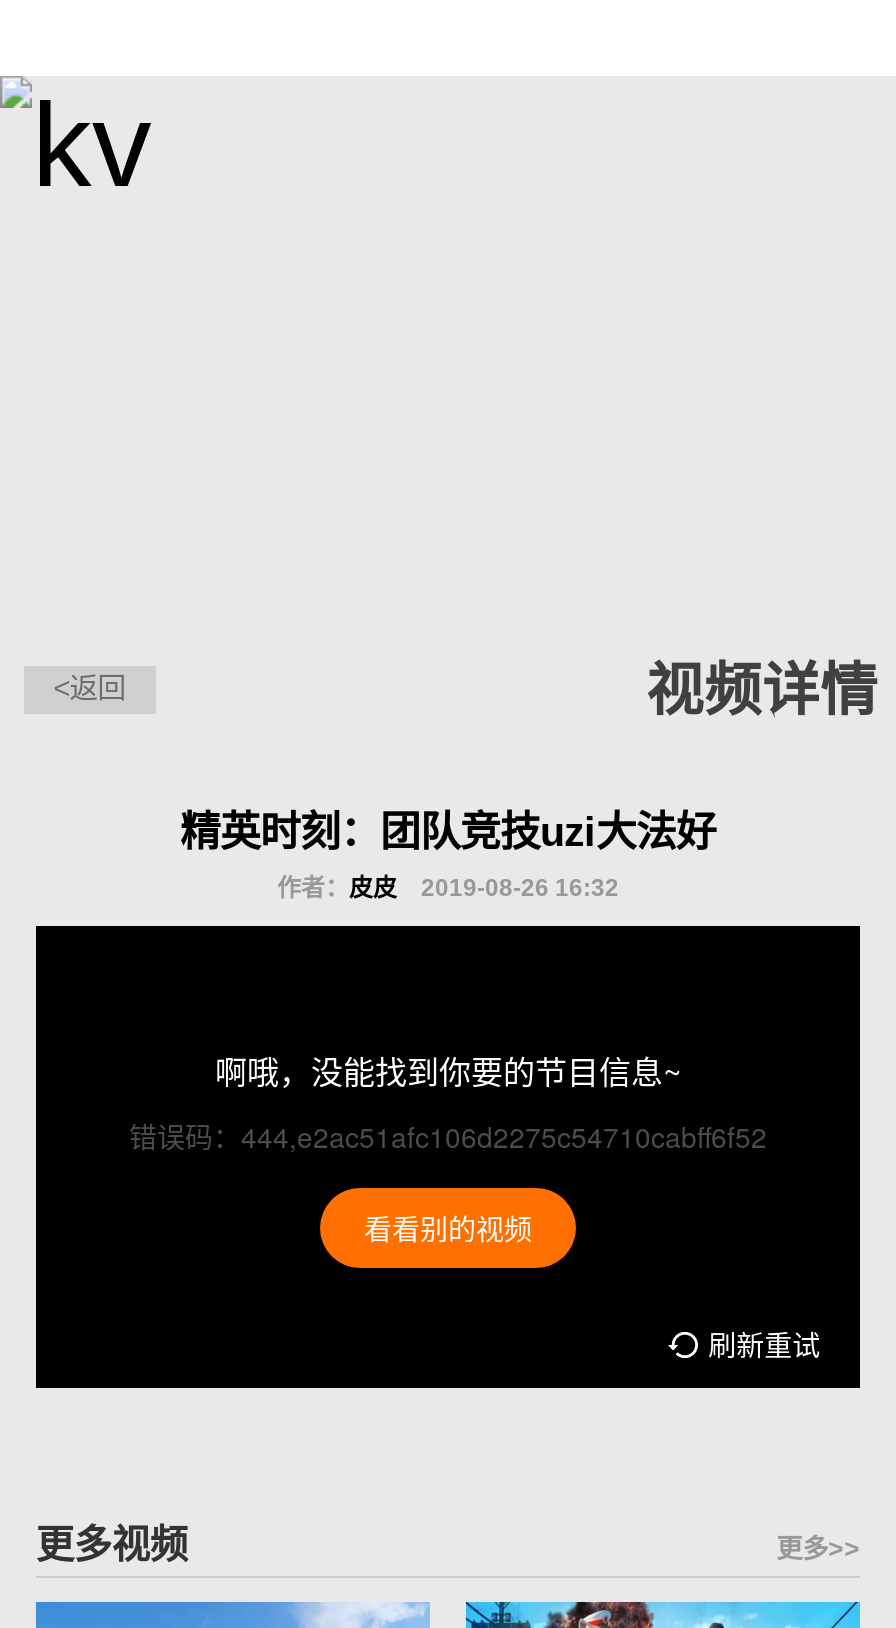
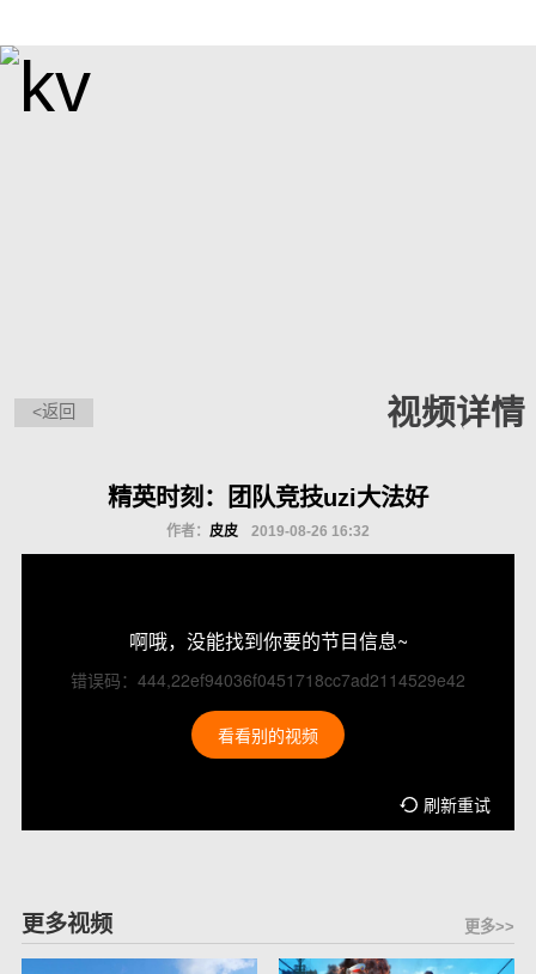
- 错误码：444,e2ac51afc106d2275c54710cabff6f52
+ 错误码：444,22ef94036f0451718cc7ad2114529e42
